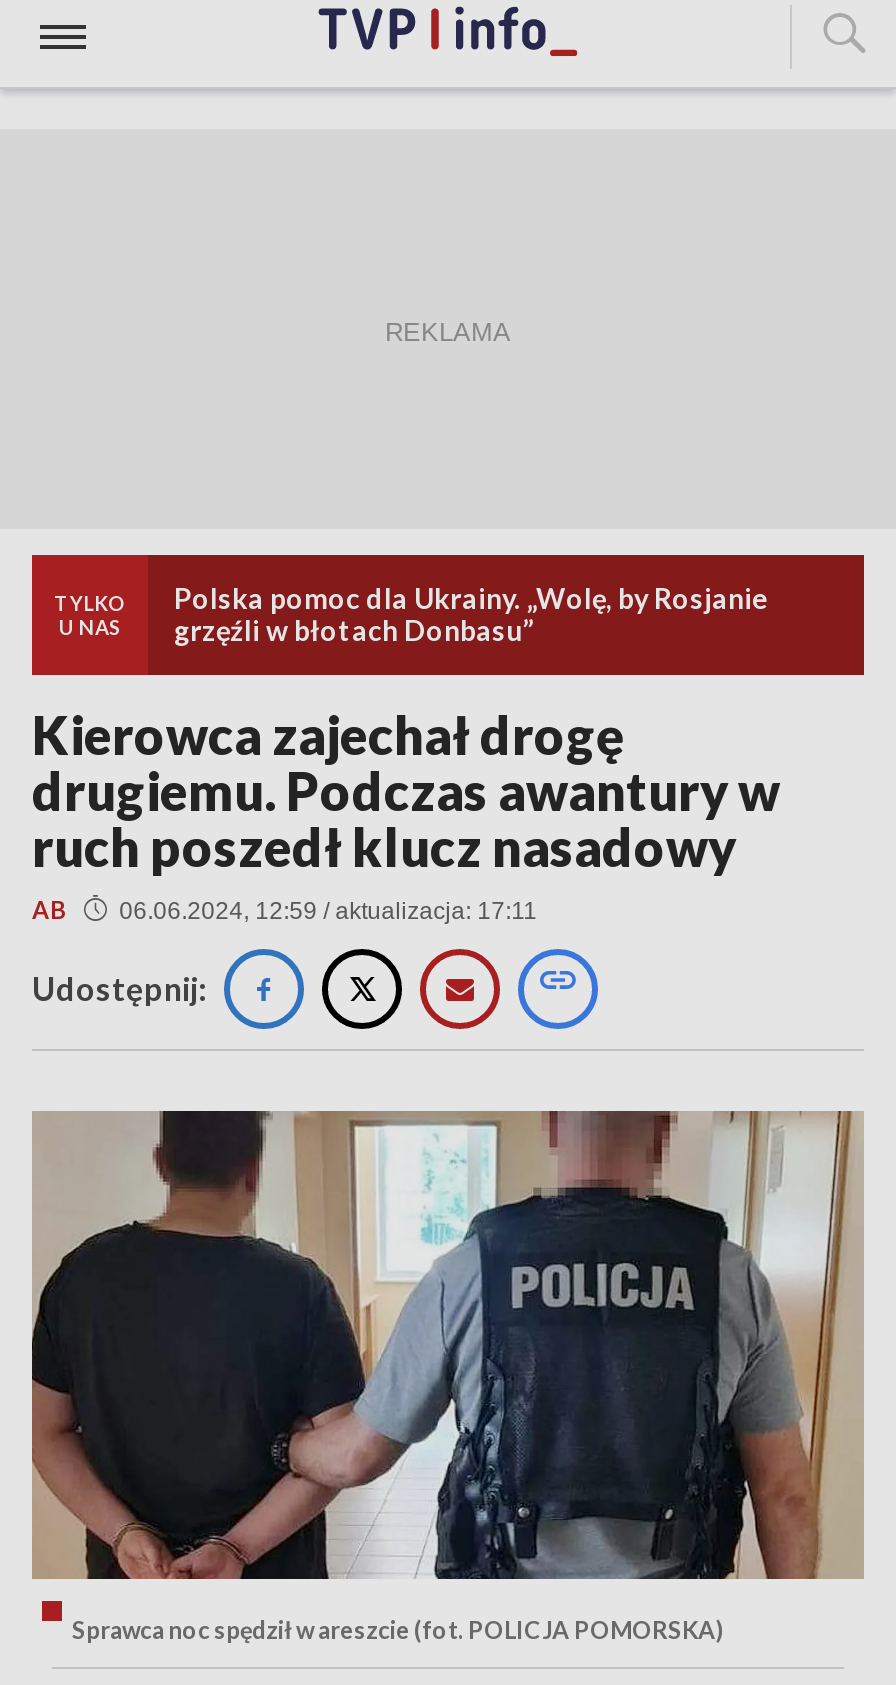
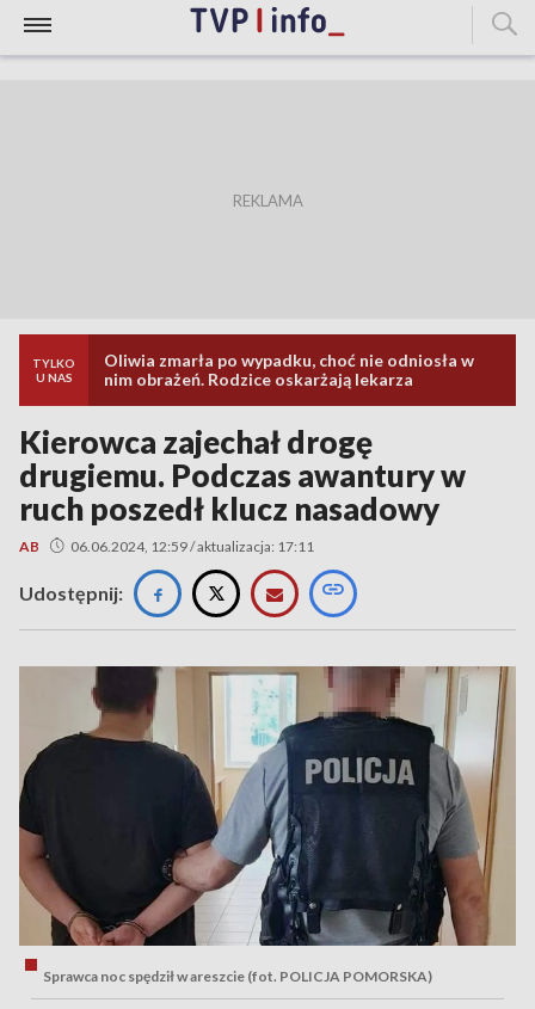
- Polska pomoc dla Ukrainy. „Wolę, by Rosjanie
- grzęźli w błotach Donbasu”
+ Oliwia zmarła po wypadku, choć nie odniosła w
+ nim obrażeń. Rodzice oskarżają lekarza
